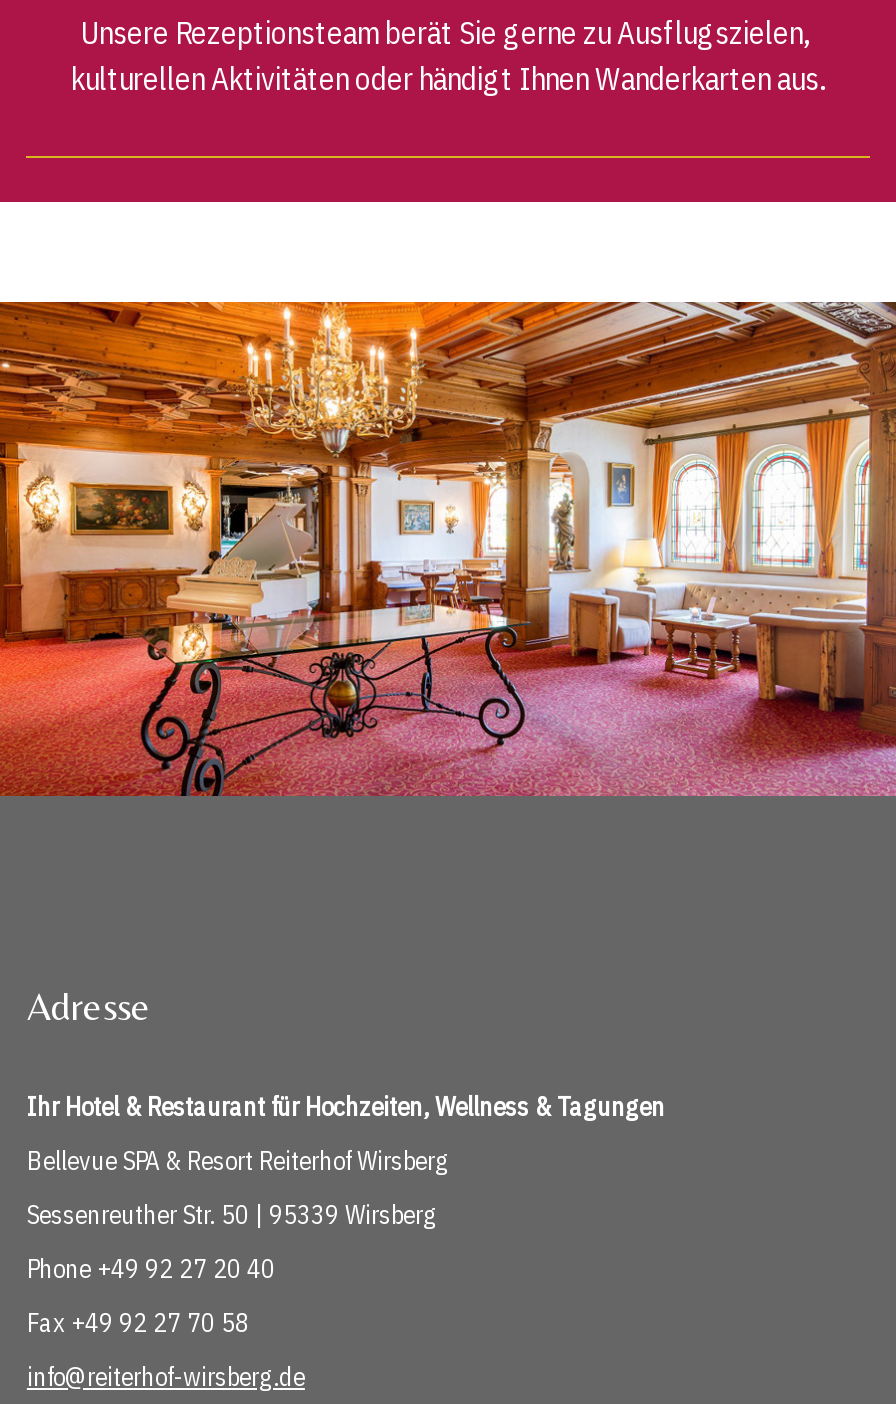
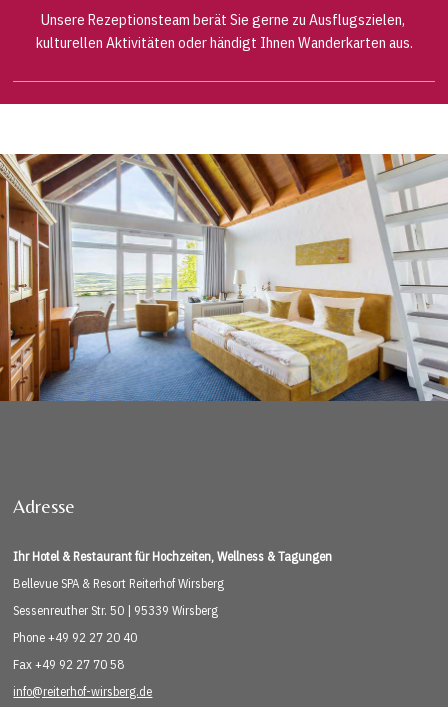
- [image]
+ [image]
